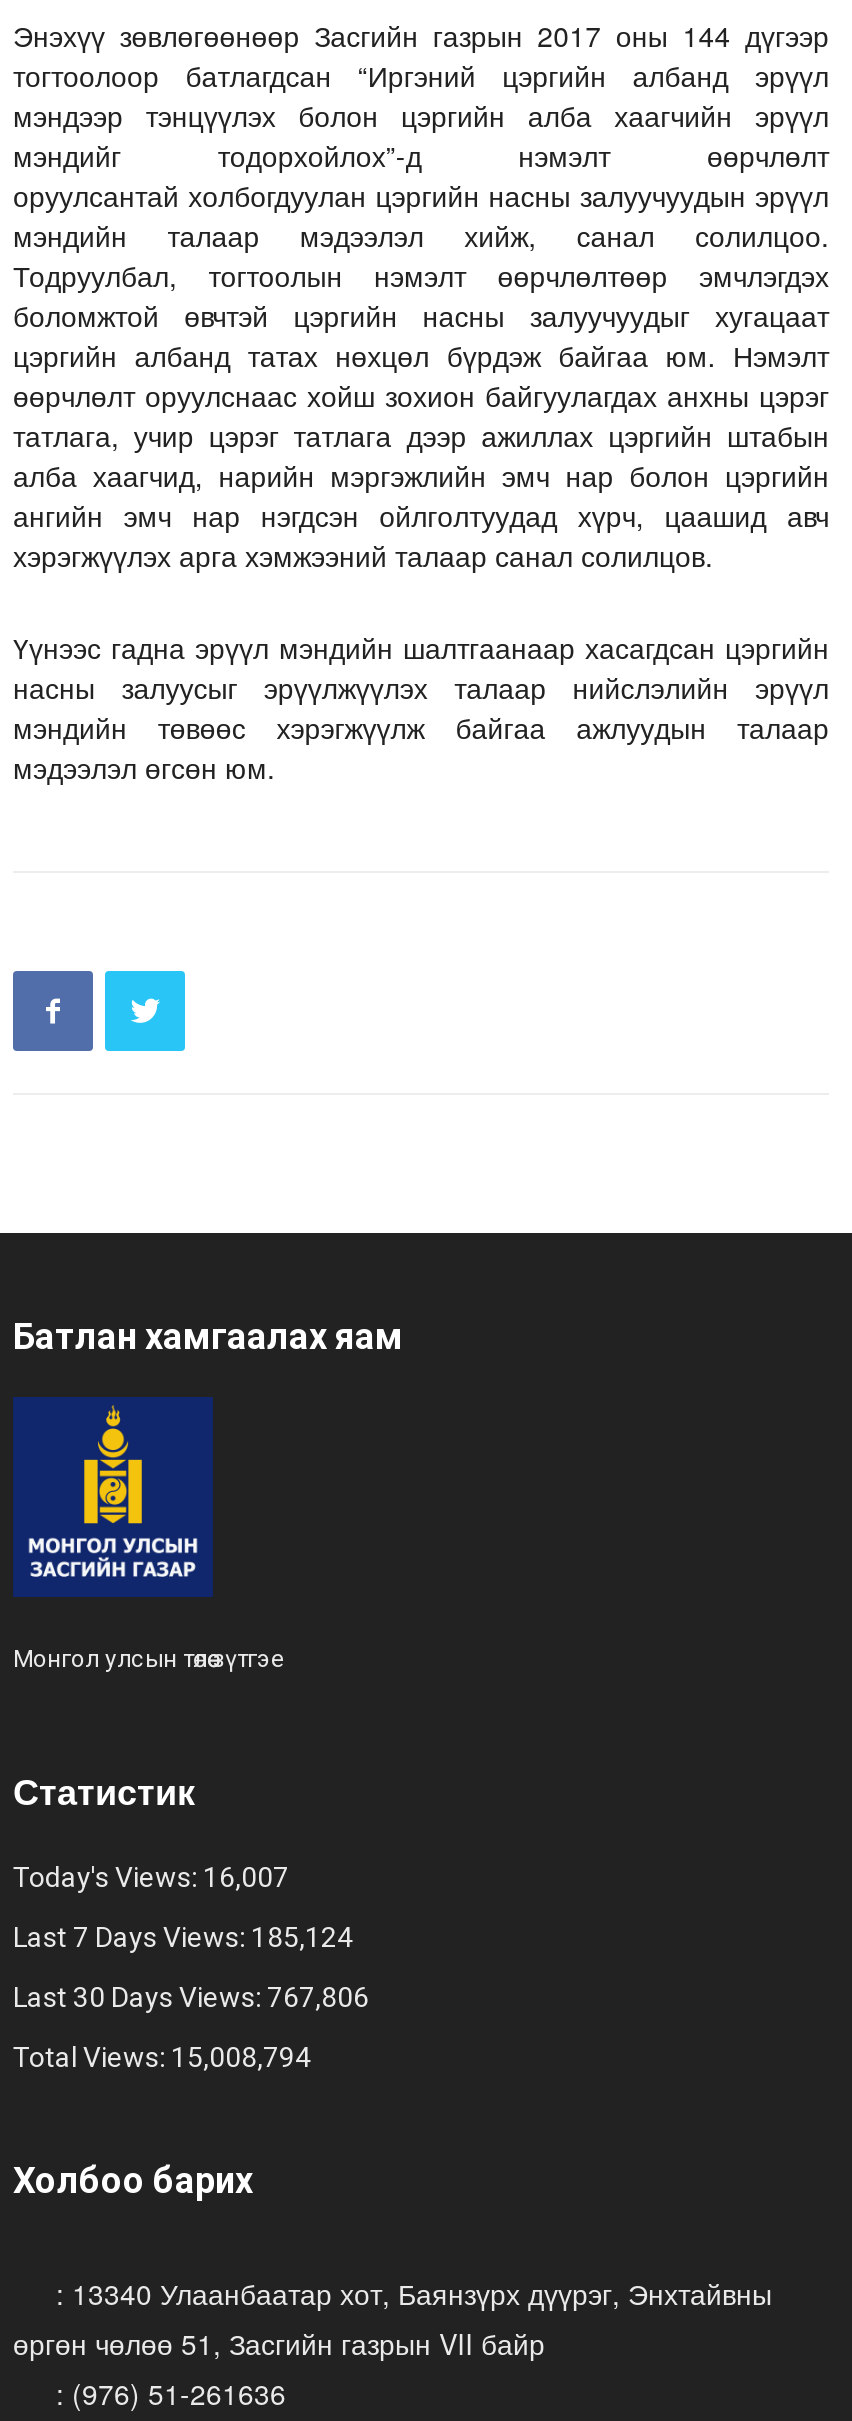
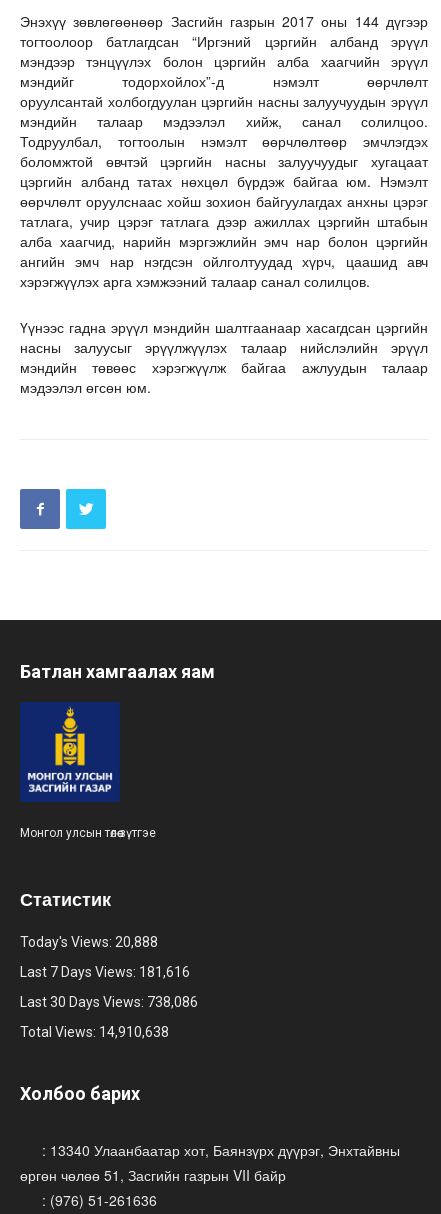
- Today's Views: 16,007
+ Today's Views: 20,888

- Last 7 Days Views: 185,124
+ Last 7 Days Views: 181,616

- Last 30 Days Views: 767,806
+ Last 30 Days Views: 738,086

- Total Views: 15,008,794
+ Total Views: 14,910,638
